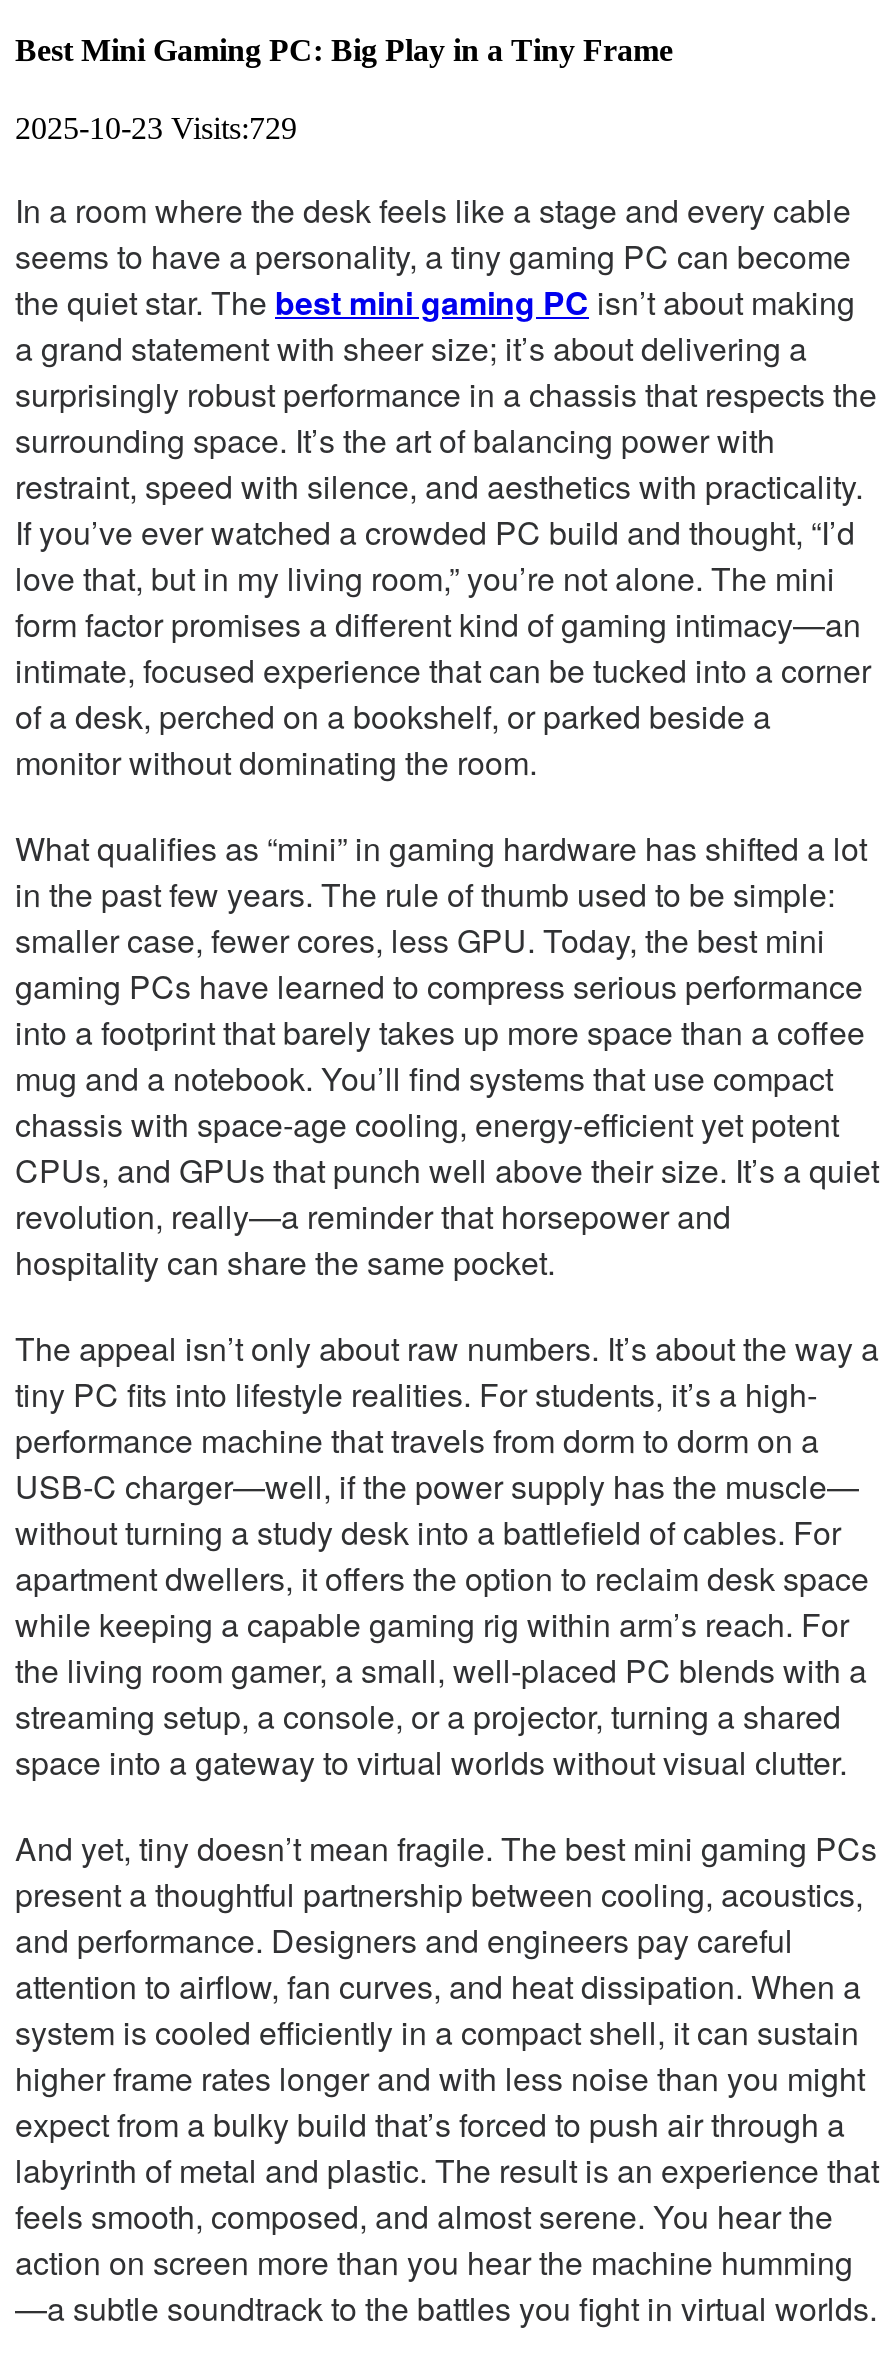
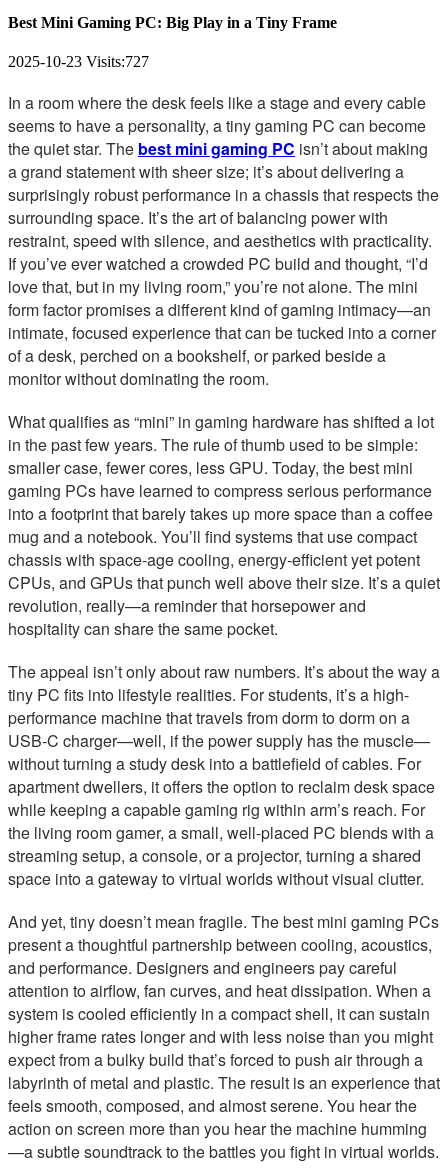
- 2025-10-23 Visits:729
+ 2025-10-23 Visits:727
